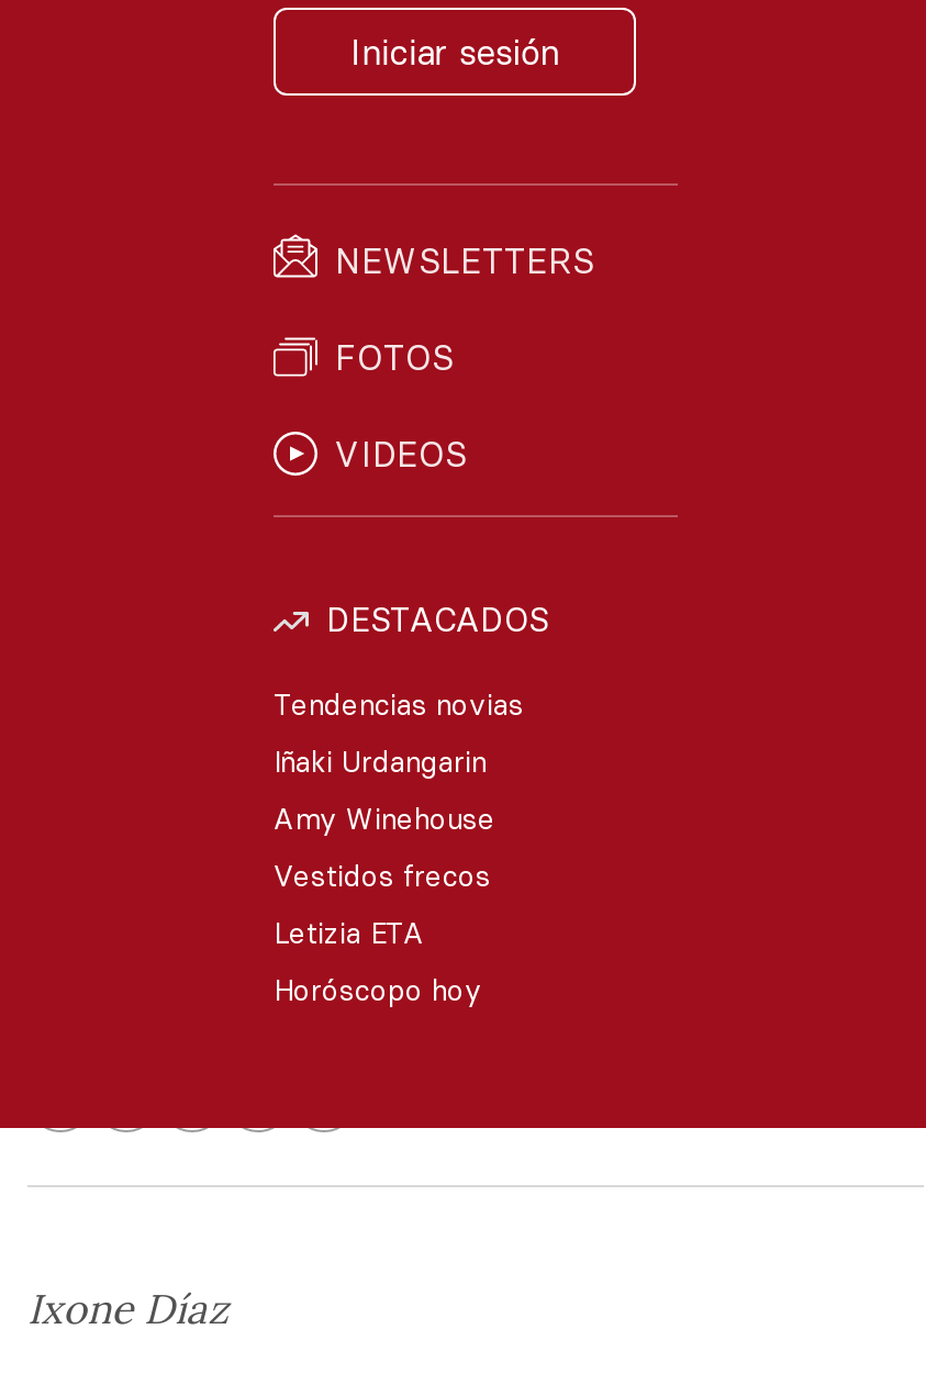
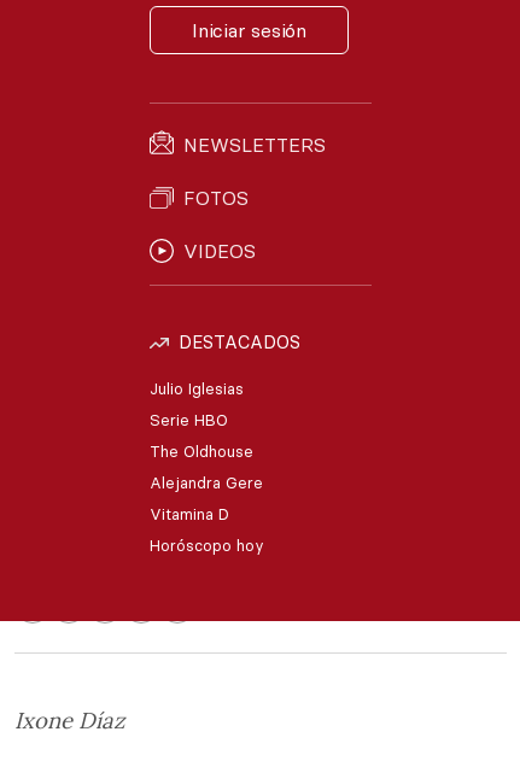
- Tendencias novias
+ Julio Iglesias

- Iñaki Urdangarin
+ Serie HBO

- Amy Winehouse
+ The Oldhouse

- Vestidos frecos
+ Alejandra Gere

- Letizia ETA
+ Vitamina D
